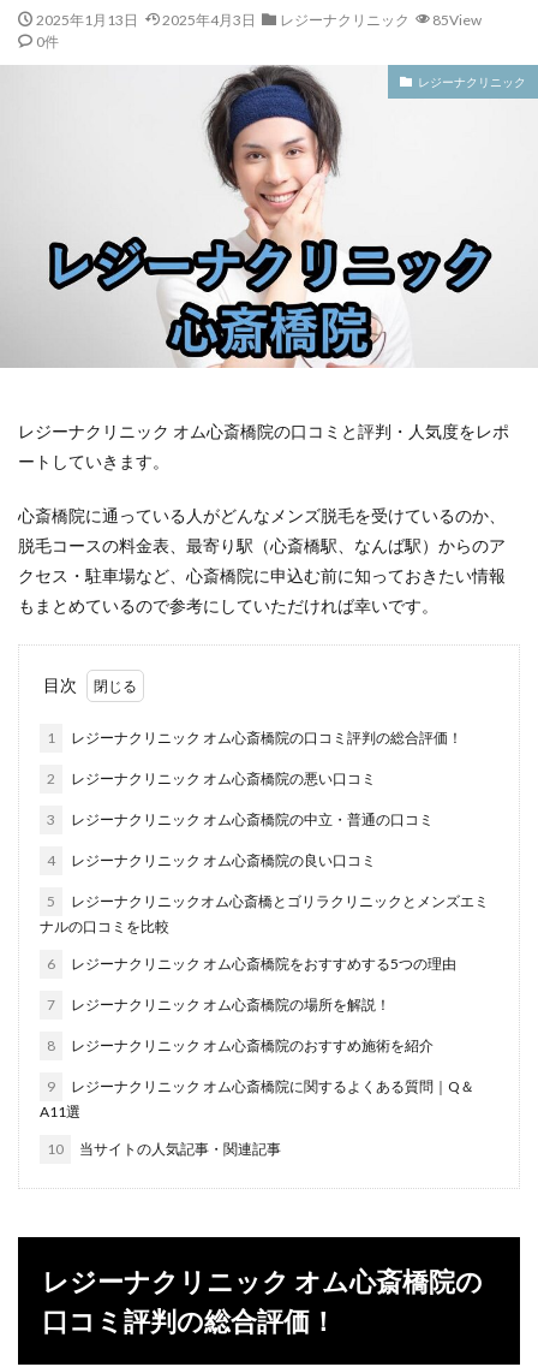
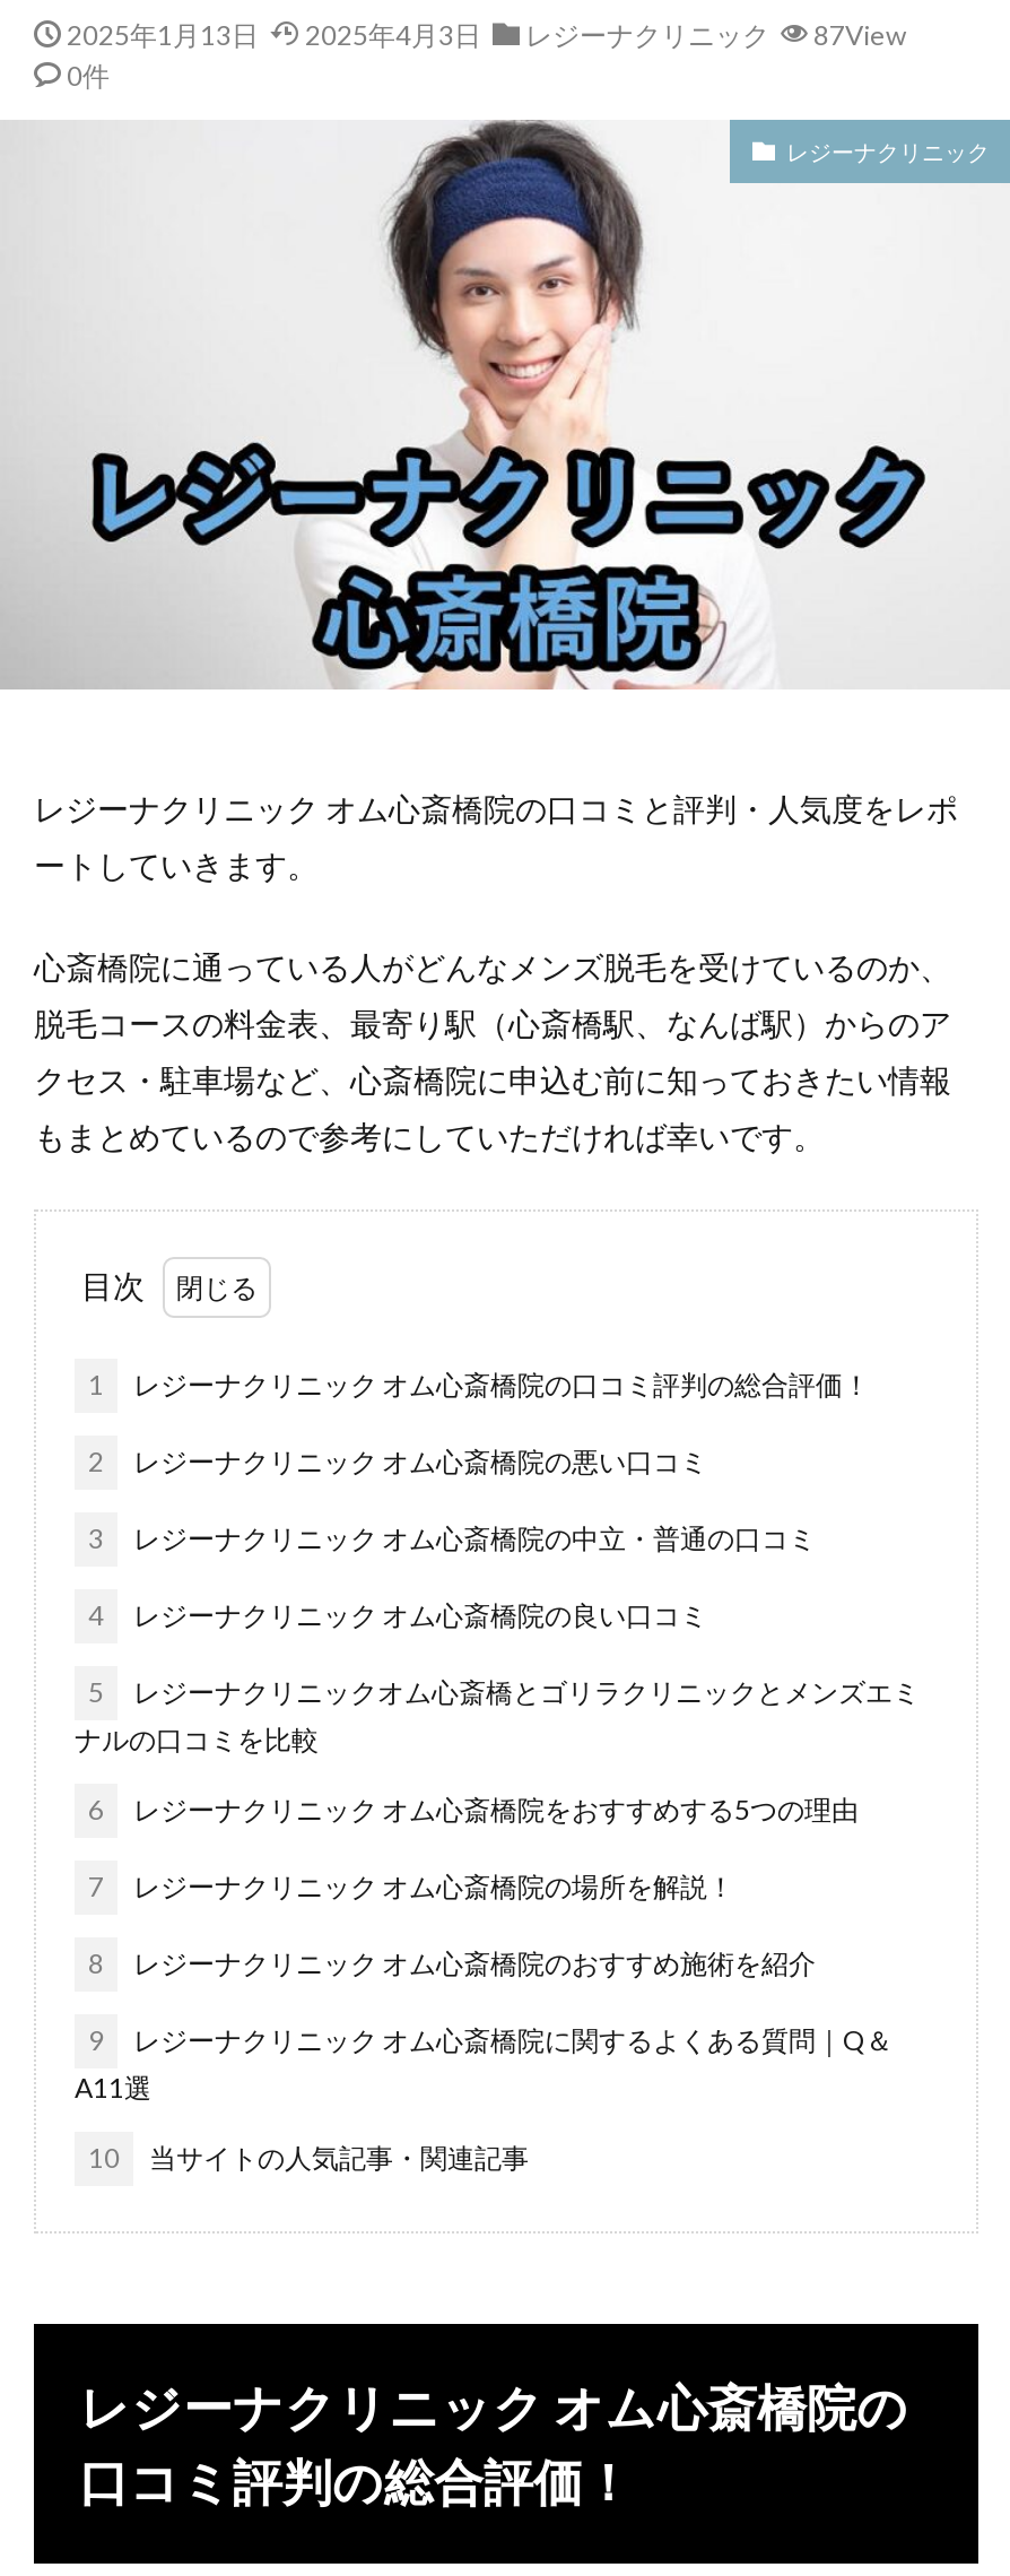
- 2025年1月13日 2025年4月3日 レジーナクリニック 85View
+ 2025年1月13日 2025年4月3日 レジーナクリニック 87View
